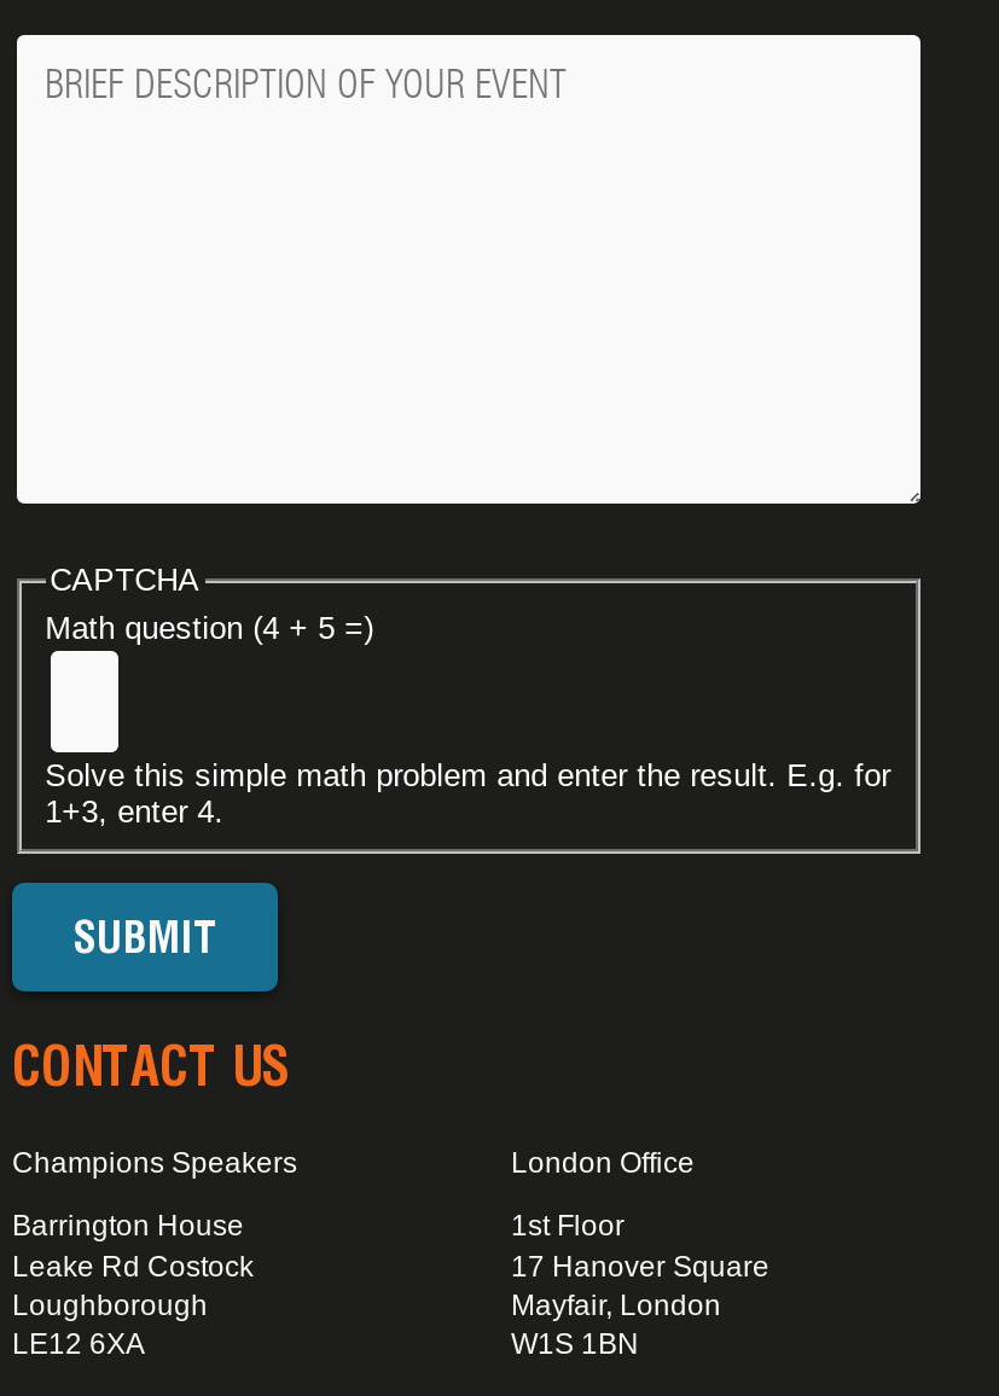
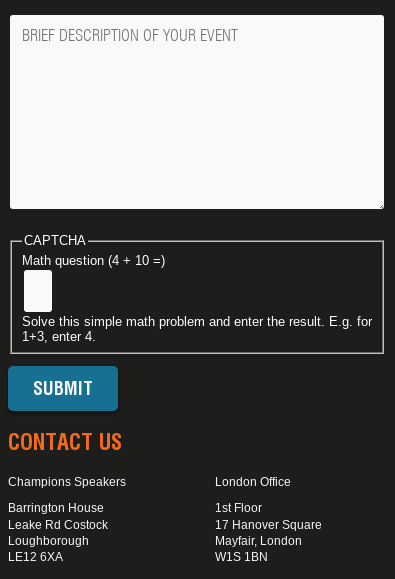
- Math question (4 + 5 =)
+ Math question (4 + 10 =)
